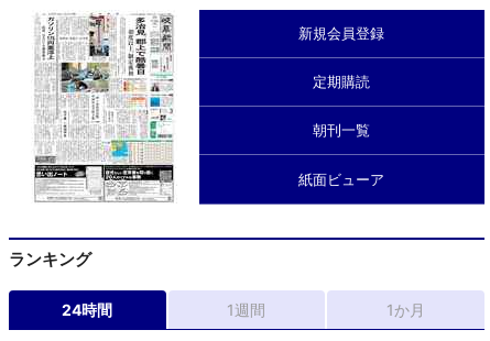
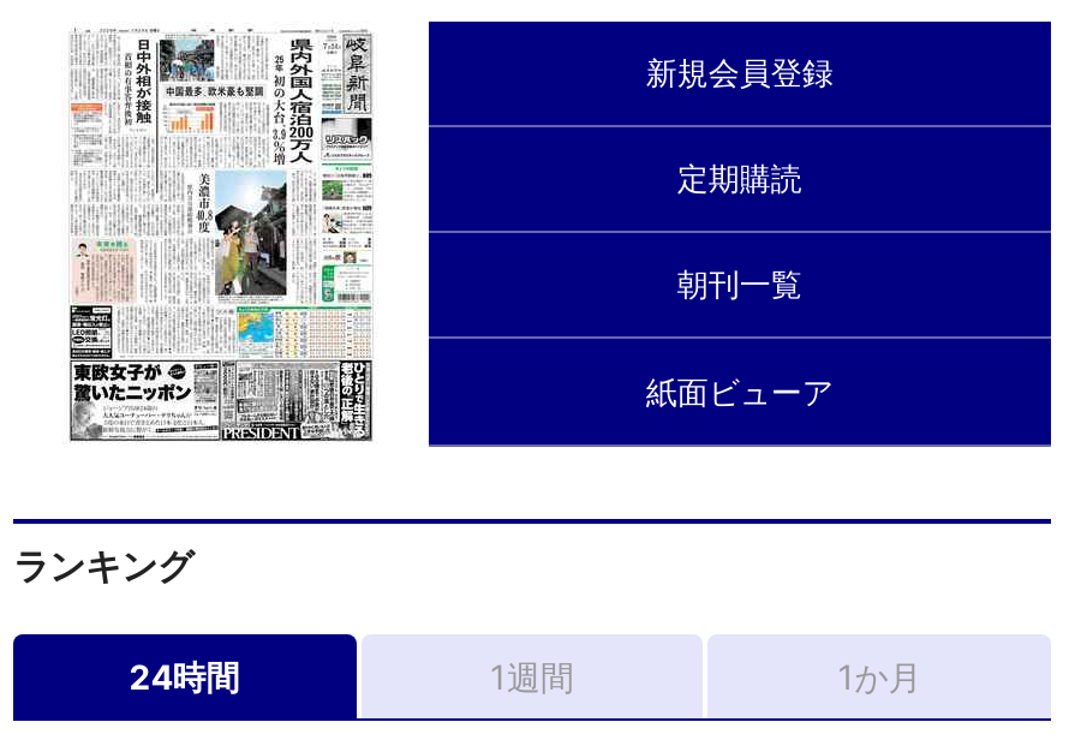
- [image]
+ [image]
